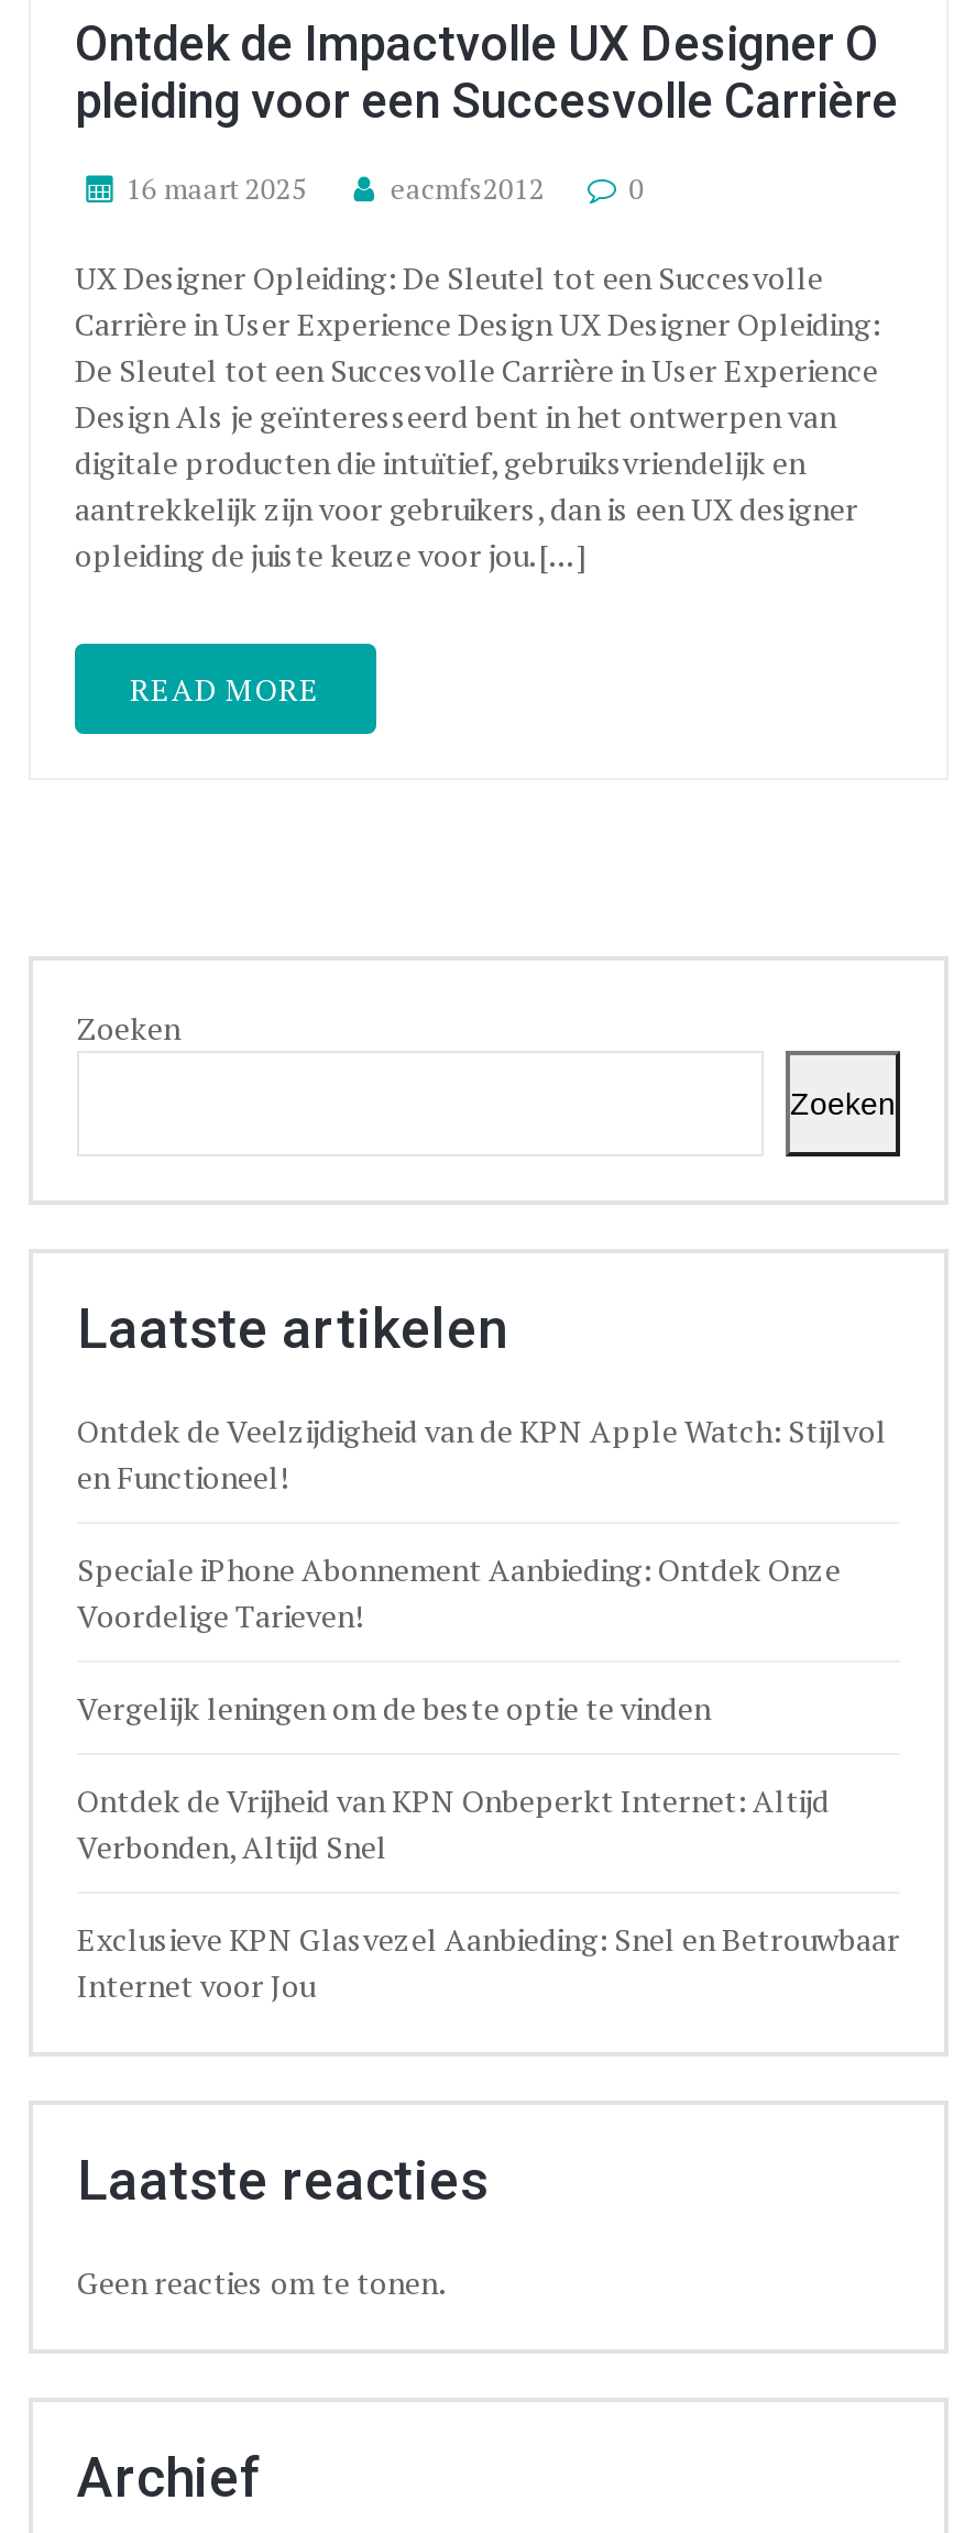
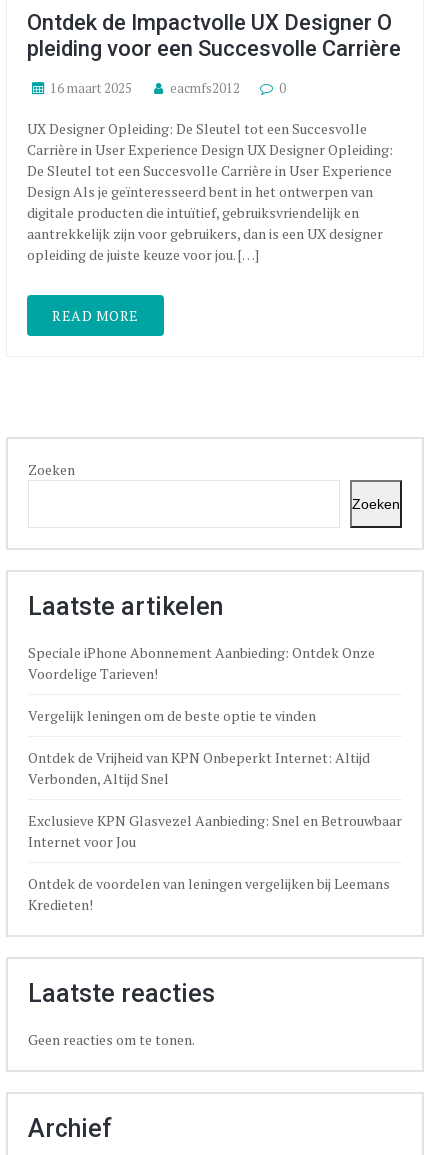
- Ontdek de Veelzijdigheid van de KPN Apple Watch: Stijlvol
- en Functioneel!

moved up: Speciale iPhone Abonnement Aanbieding: Ontdek Onze | Voordelige Tarieven! | Vergelijk leningen om de beste optie te vinden | Ontdek de Vrijheid van KPN Onbeperkt Internet: Altijd | Verbonden, Altijd Snel | Exclusieve KPN Glasvezel Aanbieding: Snel en Betrouwbaar | Internet voor Jou

+ Ontdek de voordelen van leningen vergelijken bij Leemans
+ Kredieten!
